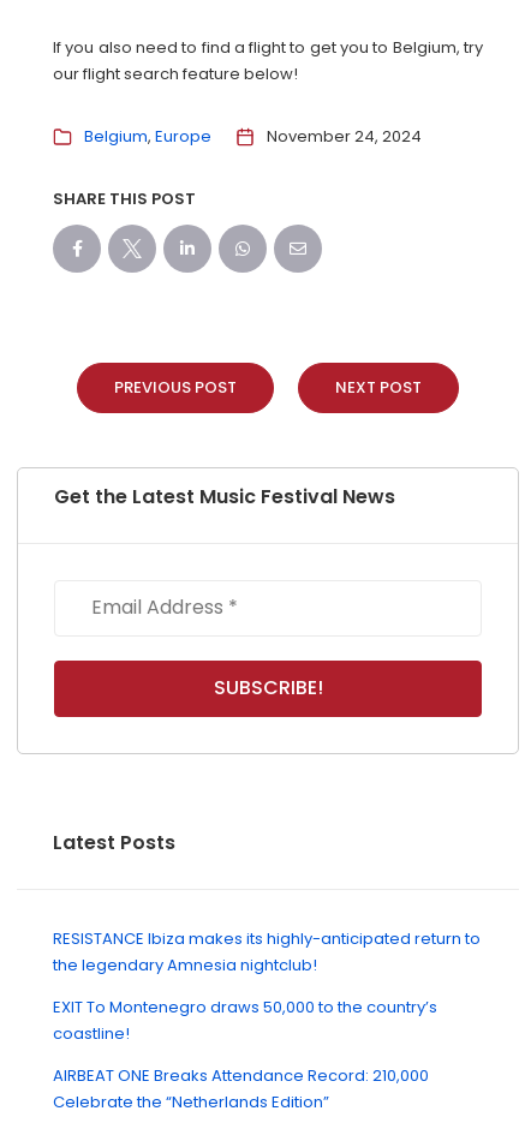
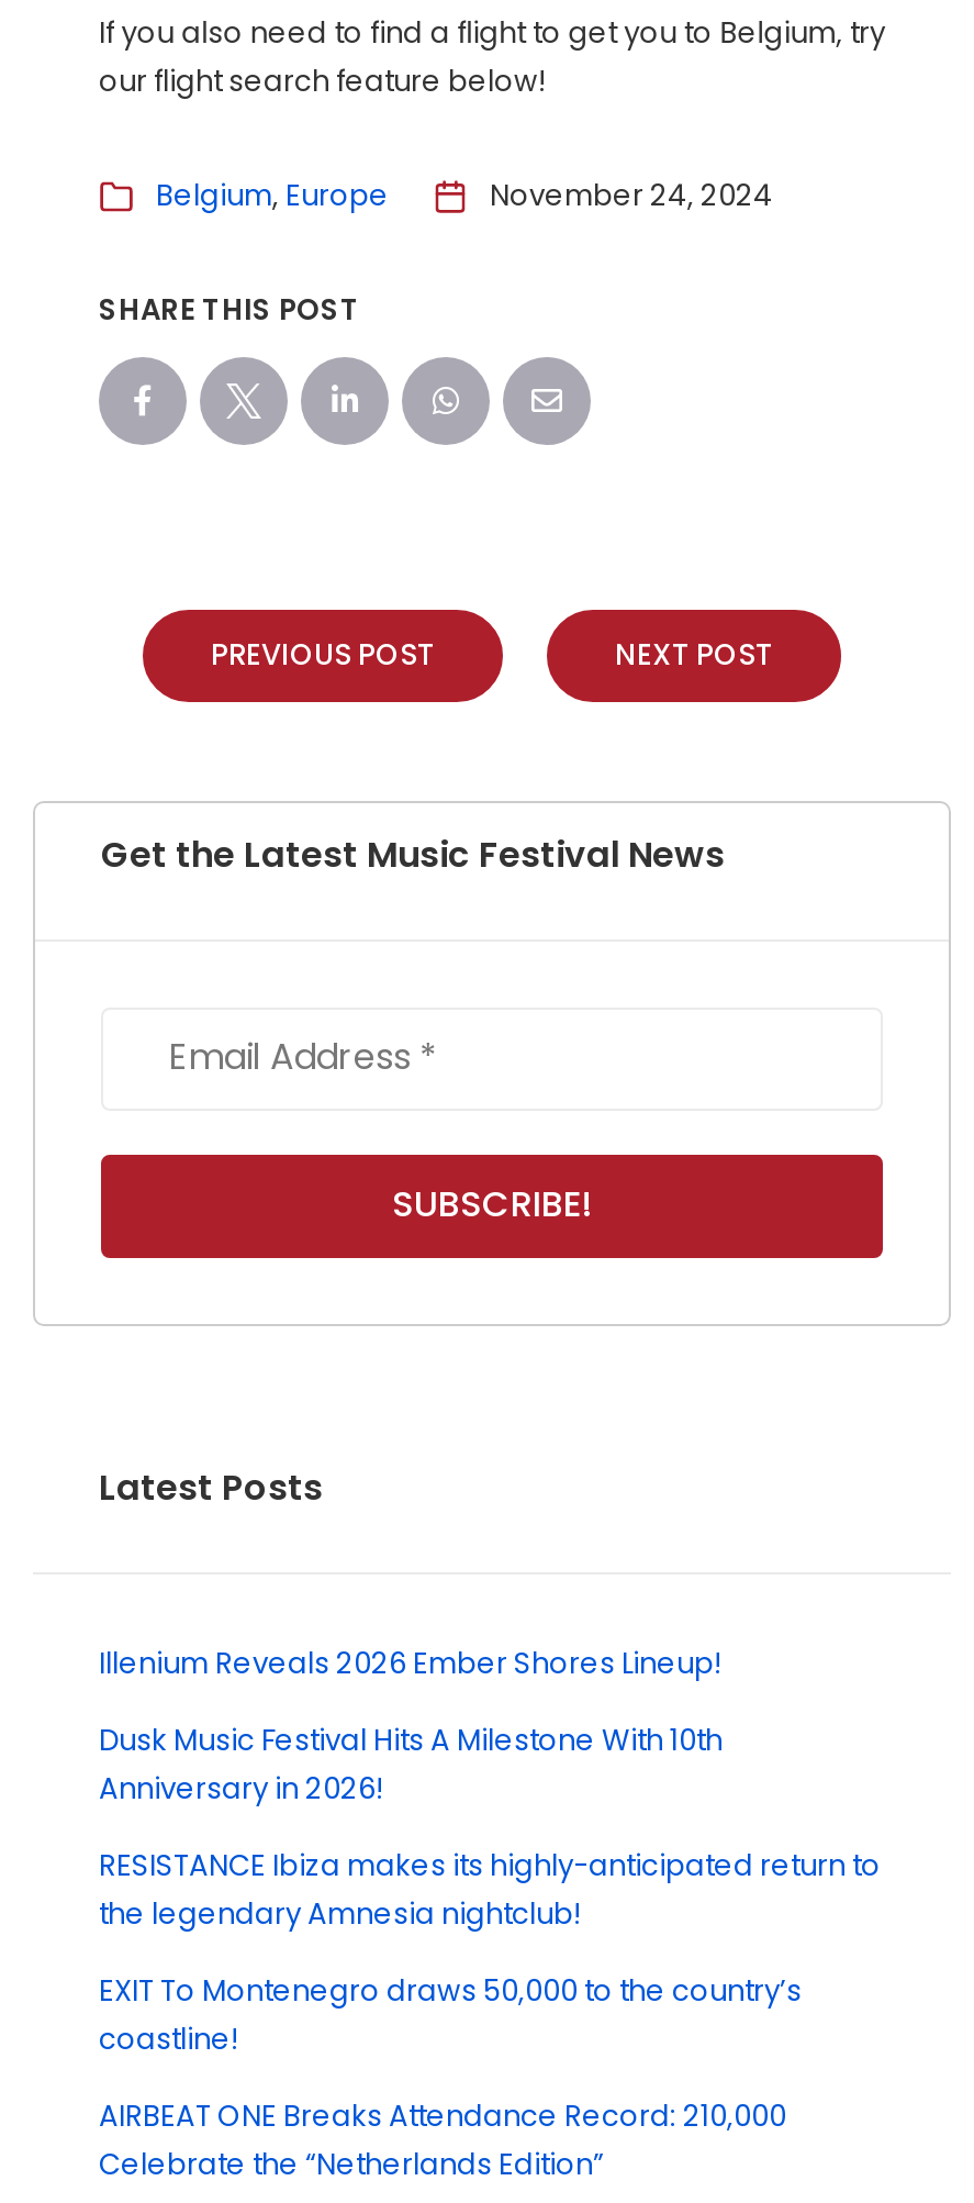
+ Illenium Reveals 2026 Ember Shores Lineup!
+ Dusk Music Festival Hits A Milestone With 10th
+ Anniversary in 2026!
